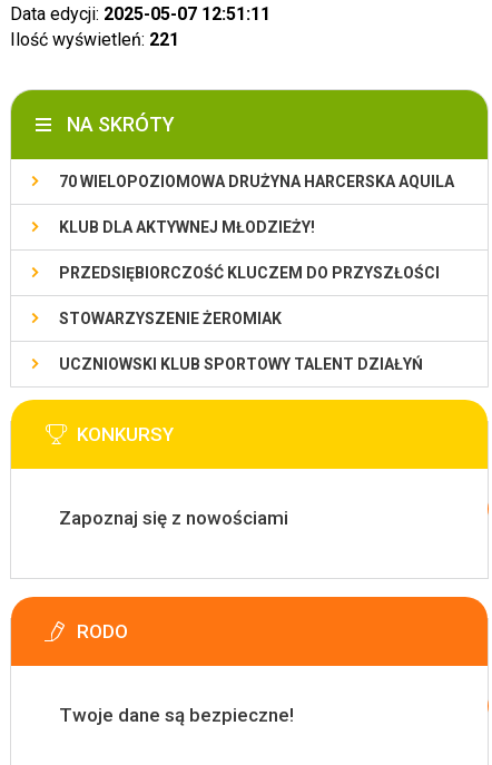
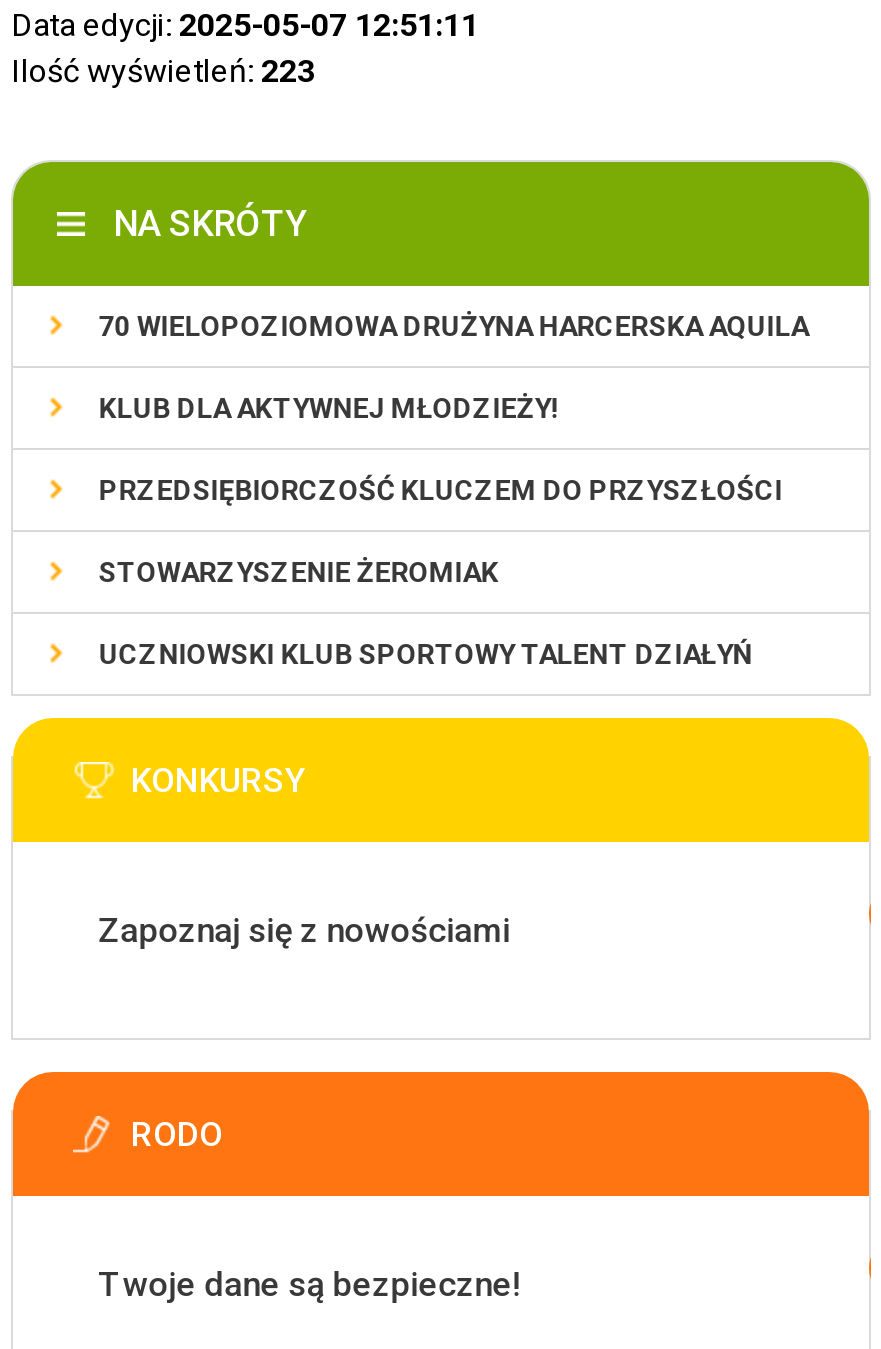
- Ilość wyświetleń: 221
+ Ilość wyświetleń: 223
